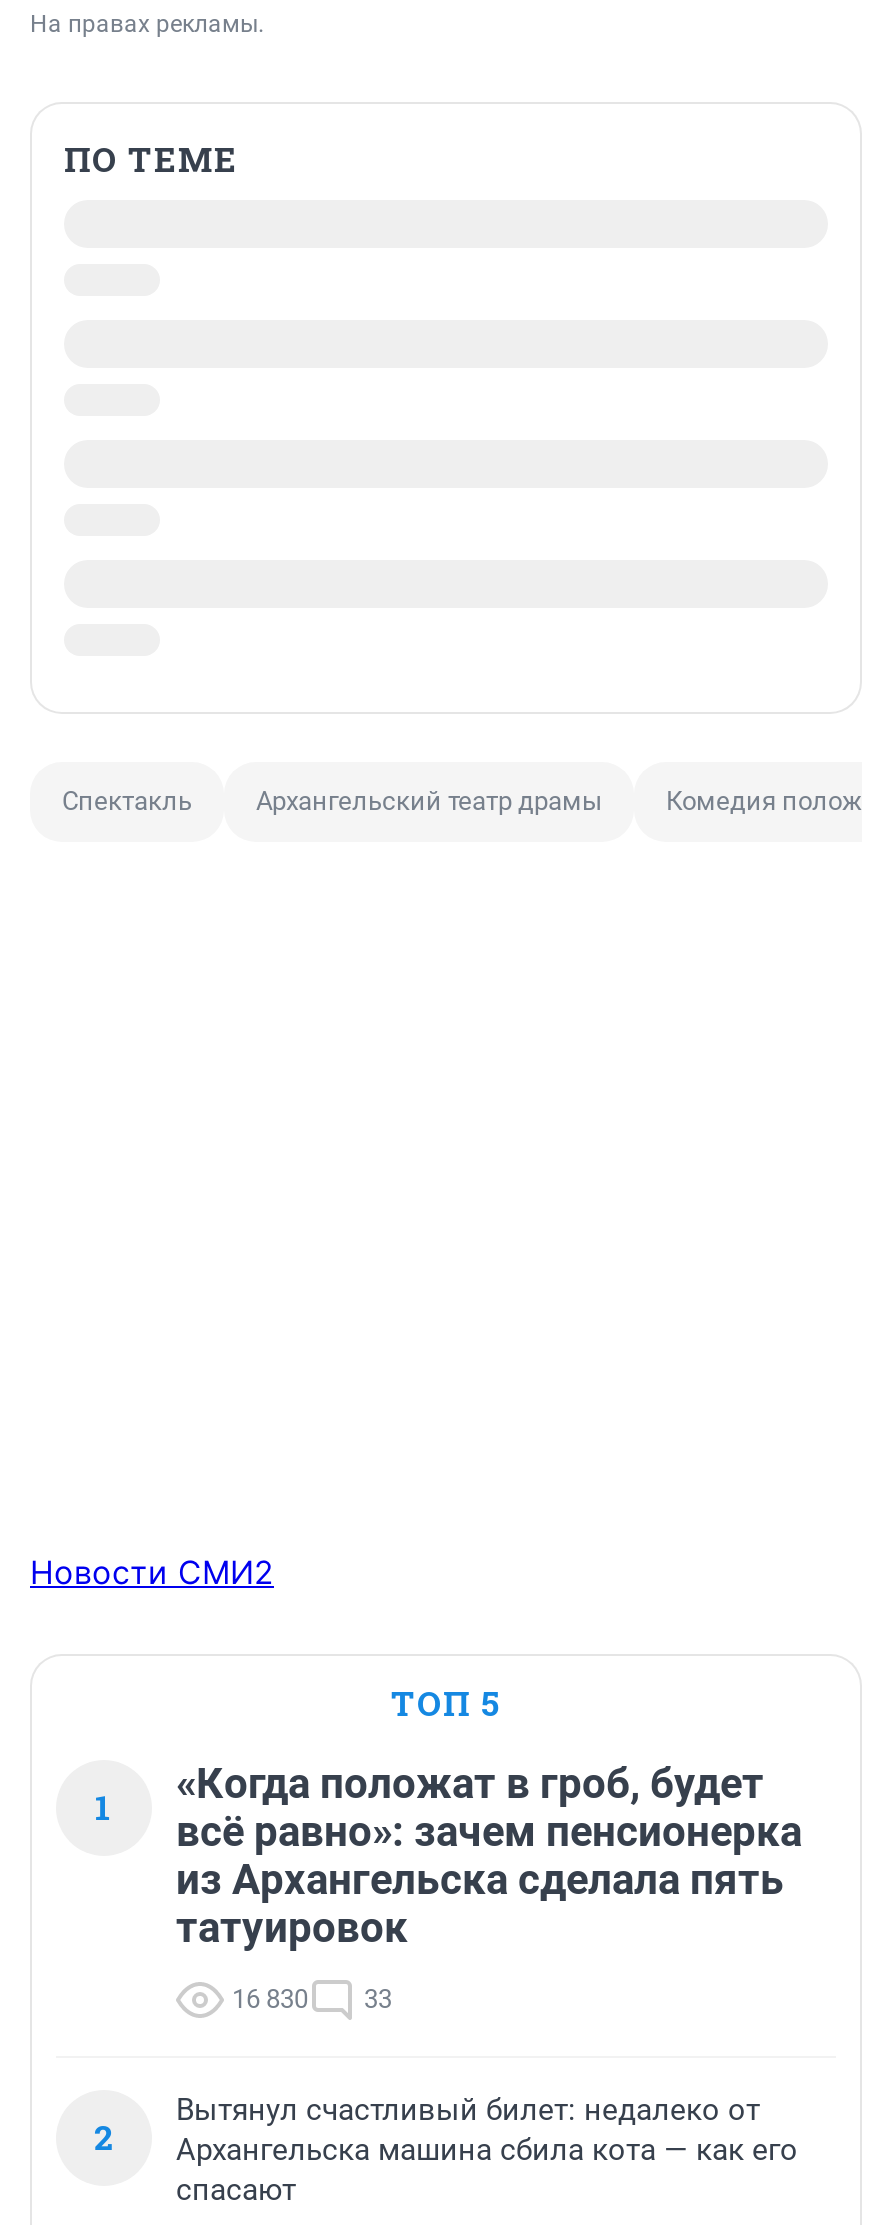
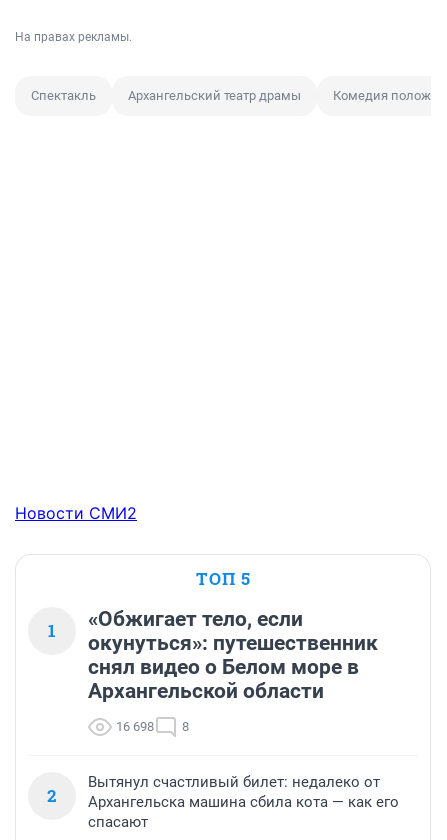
- ПО ТЕМЕ

moved up: Спектакль | Архангельский театр драмы

- «Когда положат в гроб, будет
- всё равно»: зачем пенсионерка
- из Архангельска сделала пять
- татуировок
+ «Обжигает тело, если
+ окунуться»: путешественник
+ снял видео о Белом море в
+ Архангельской области

- 16 830
- 33
+ 16 698
+ 8
